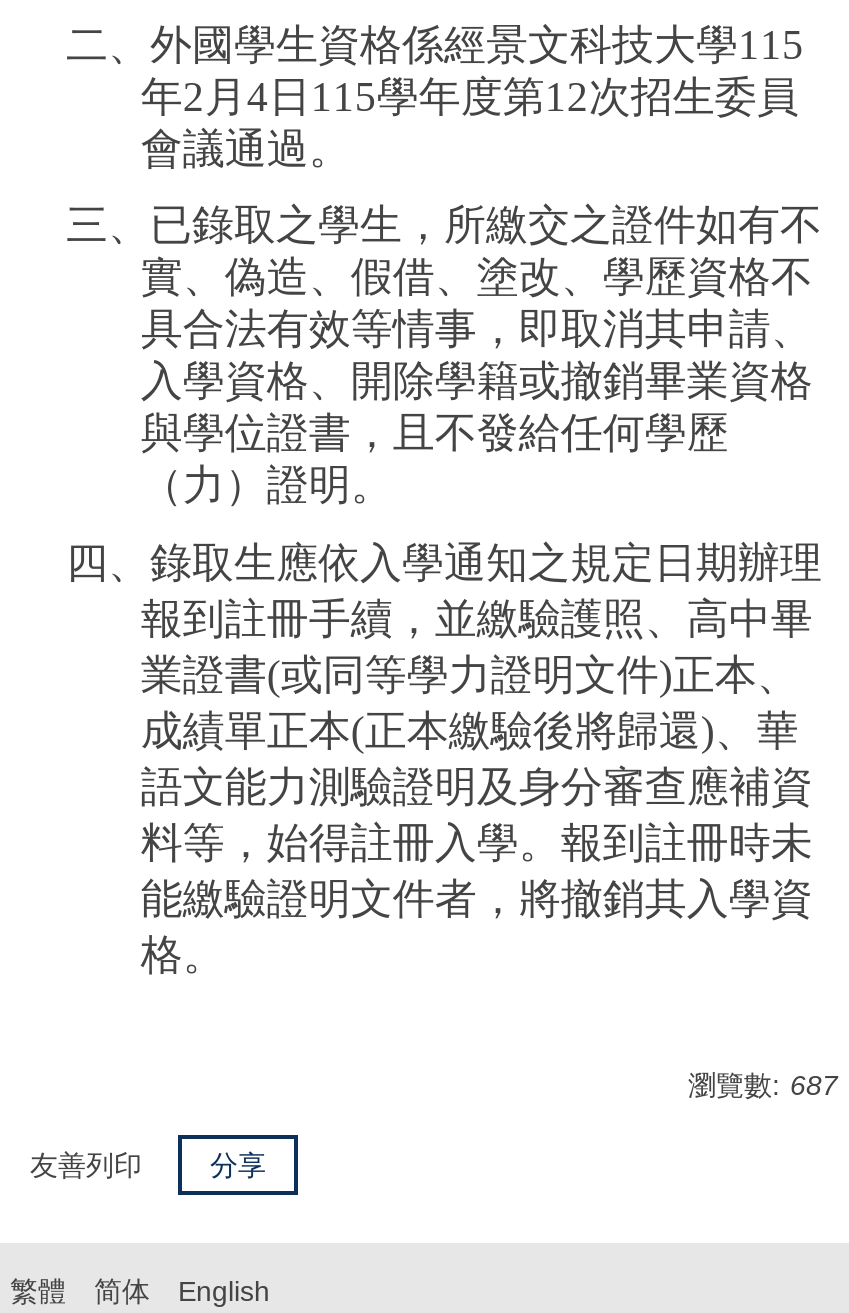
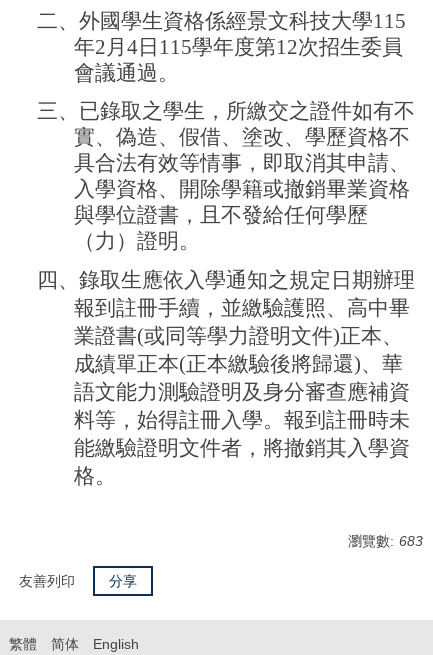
- 瀏覽數: 687
+ 瀏覽數: 683
